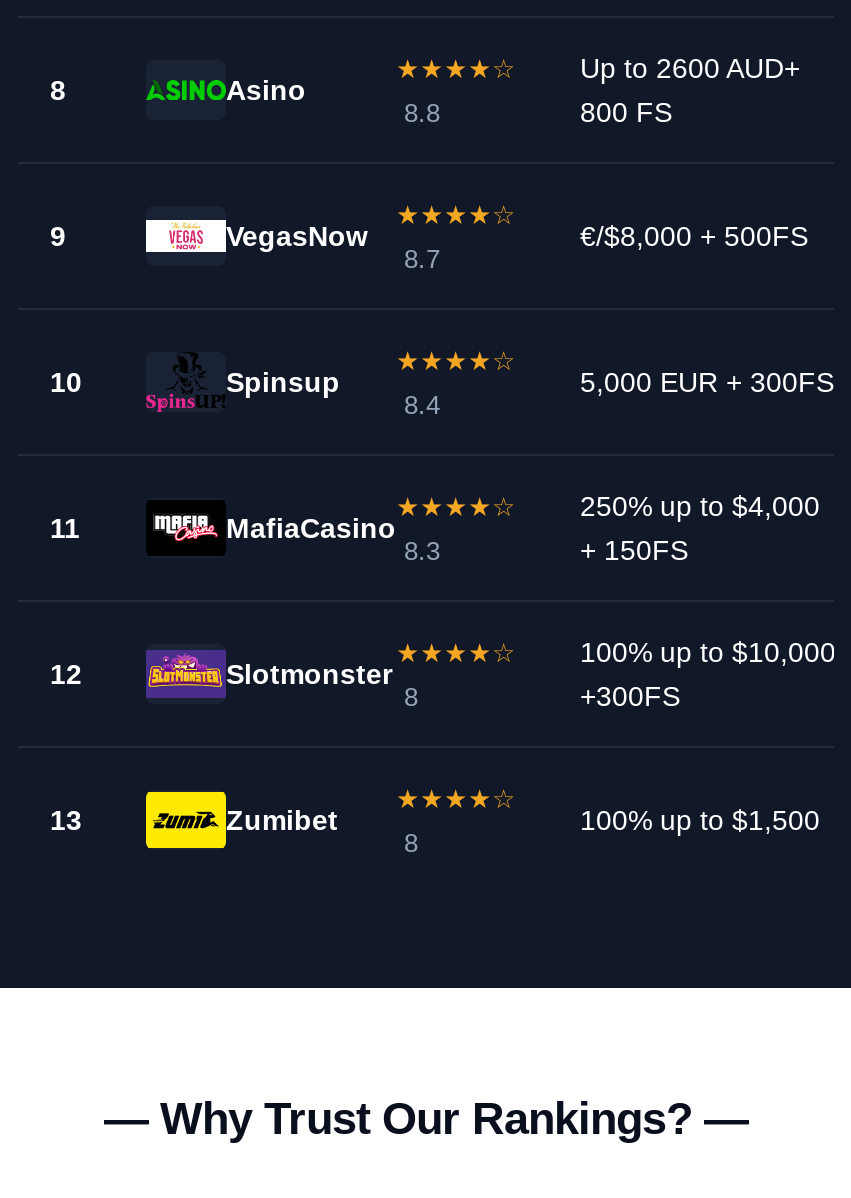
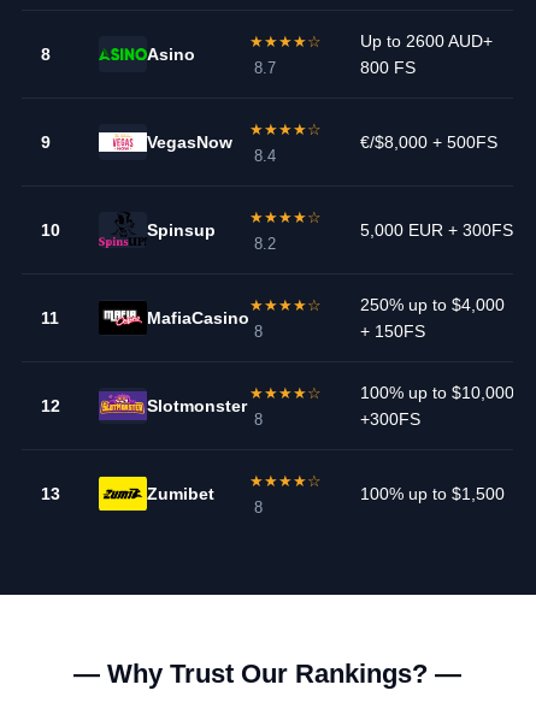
- 8.8
+ 8.7

- 8.7
+ 8.4

- 8.4
+ 8.2

- 8.3
+ 8
